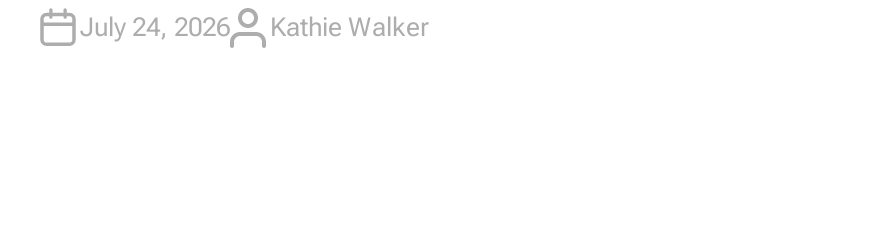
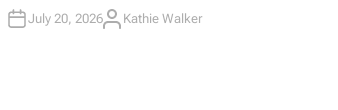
- July 24, 2026A Kathie Walker
+ July 20, 2026A Kathie Walker
